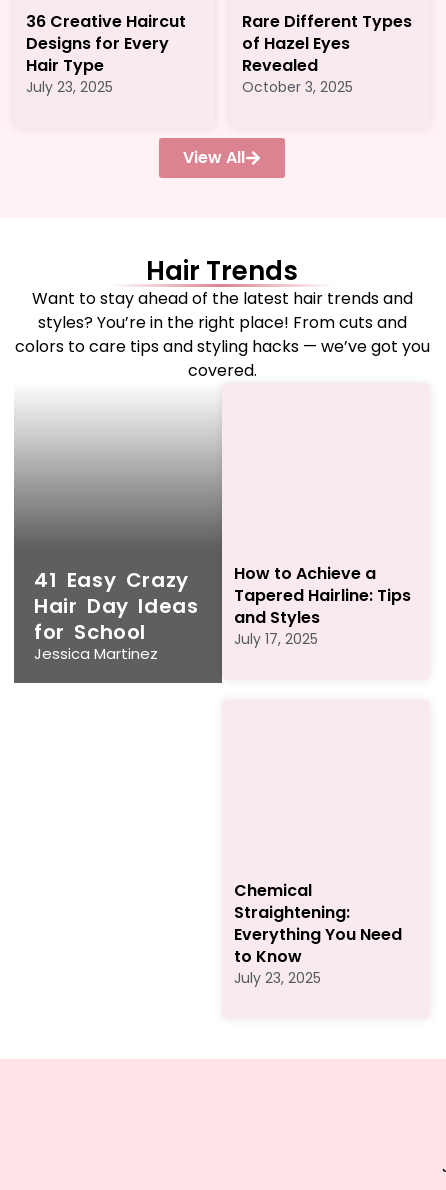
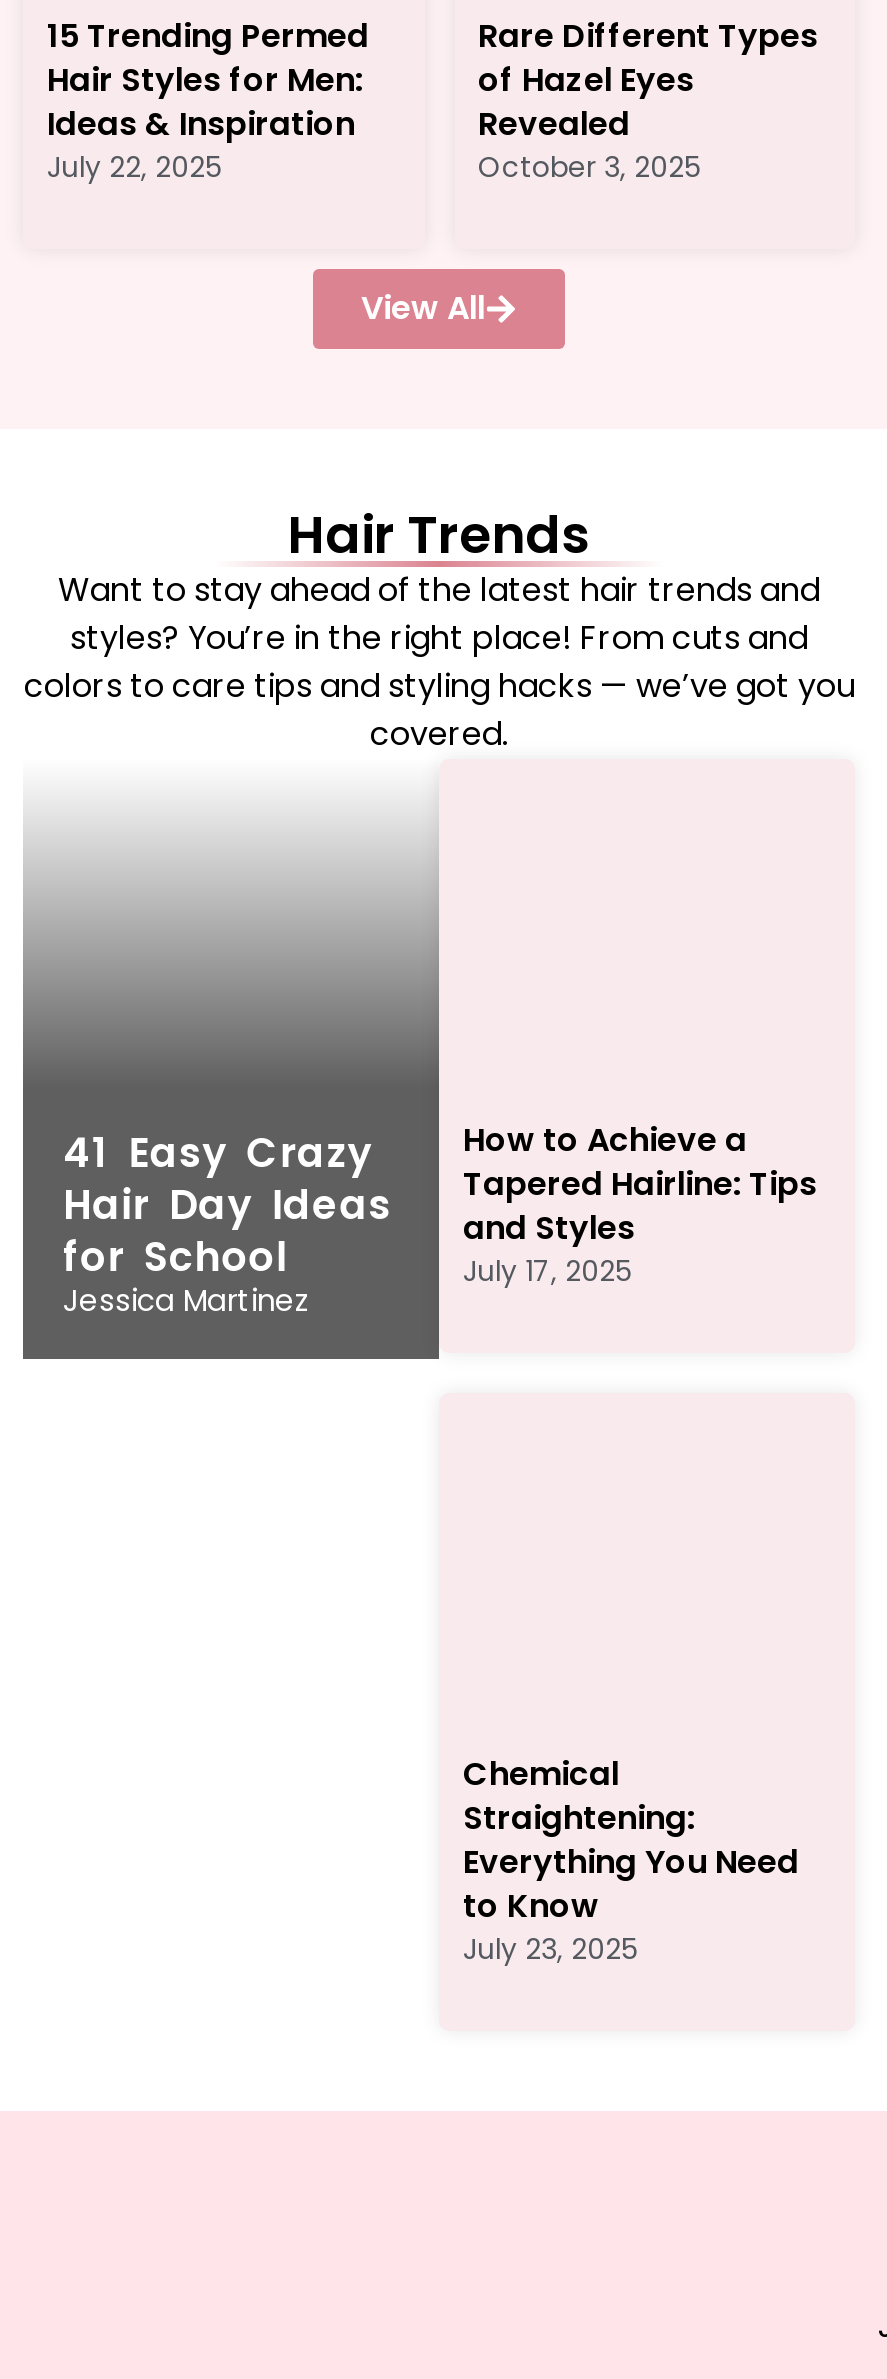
- 36 Creative Haircut
- Designs for Every
- Hair Type
- July 23, 2025
+ 15 Trending Permed
+ Hair Styles for Men:
+ Ideas & Inspiration
+ July 22, 2025
